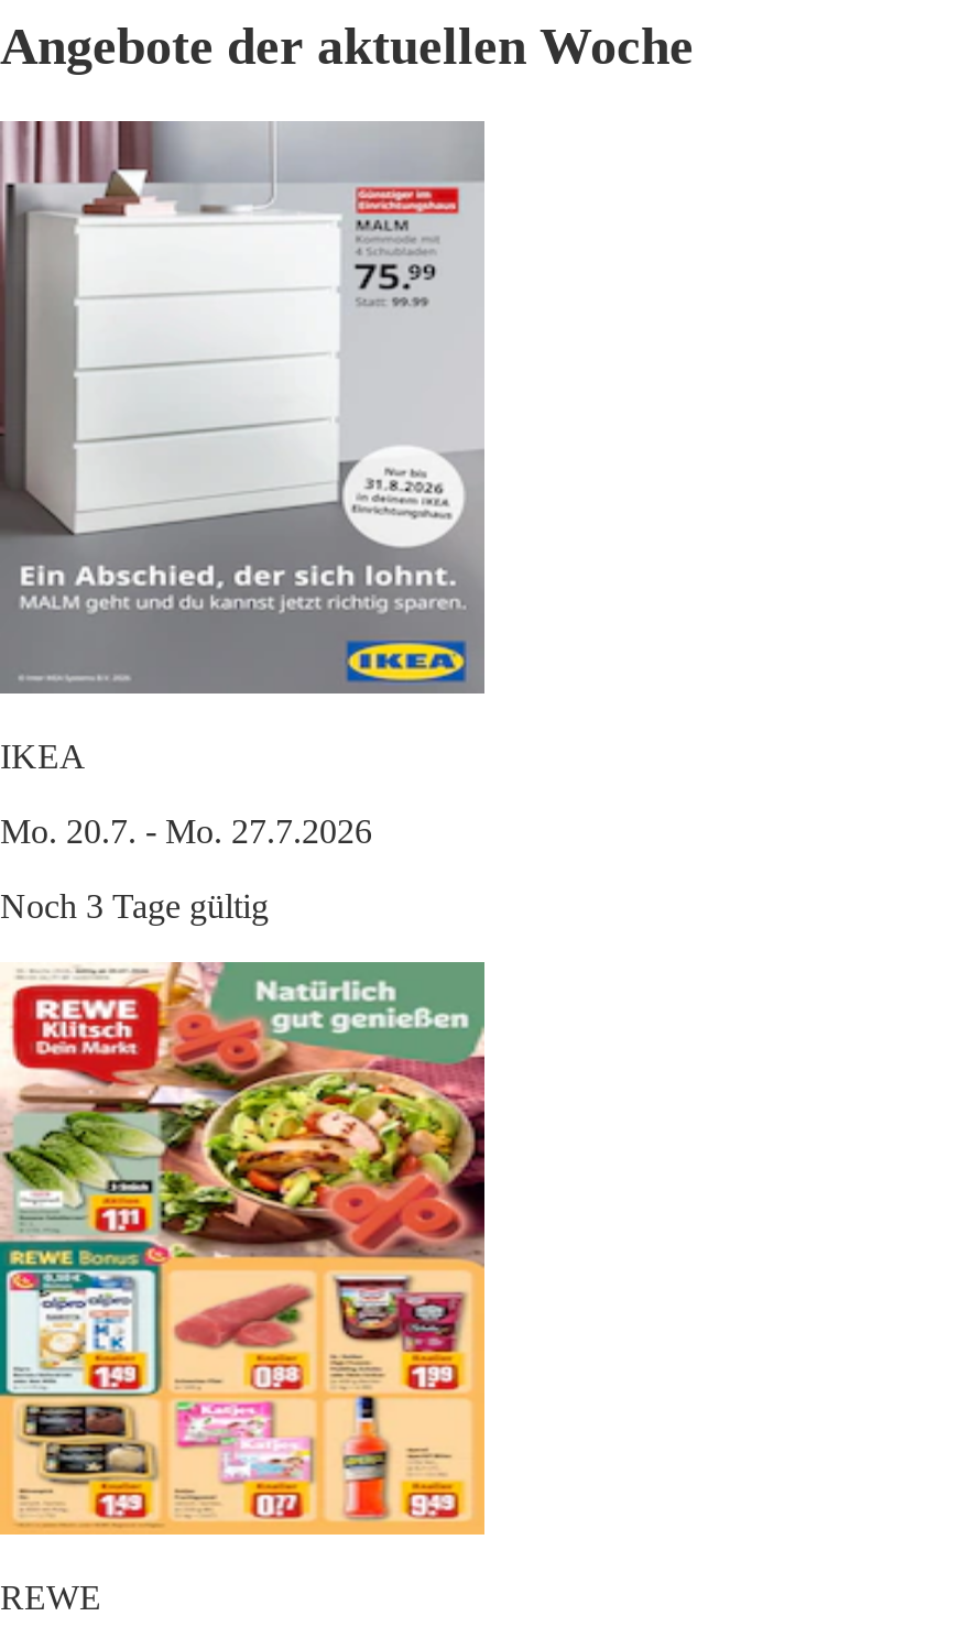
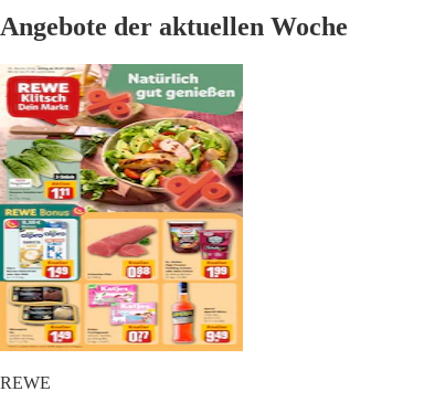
- [image]
- IKEA
- Mo. 20.7. - Mo. 27.7.2026
- Noch 3 Tage gültig
